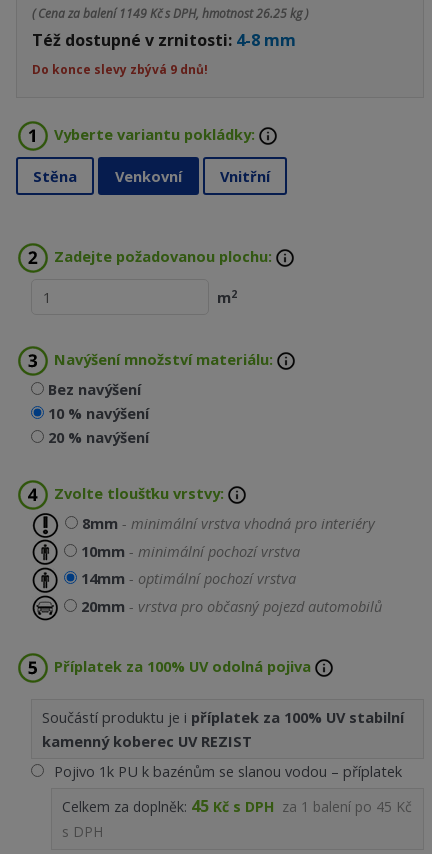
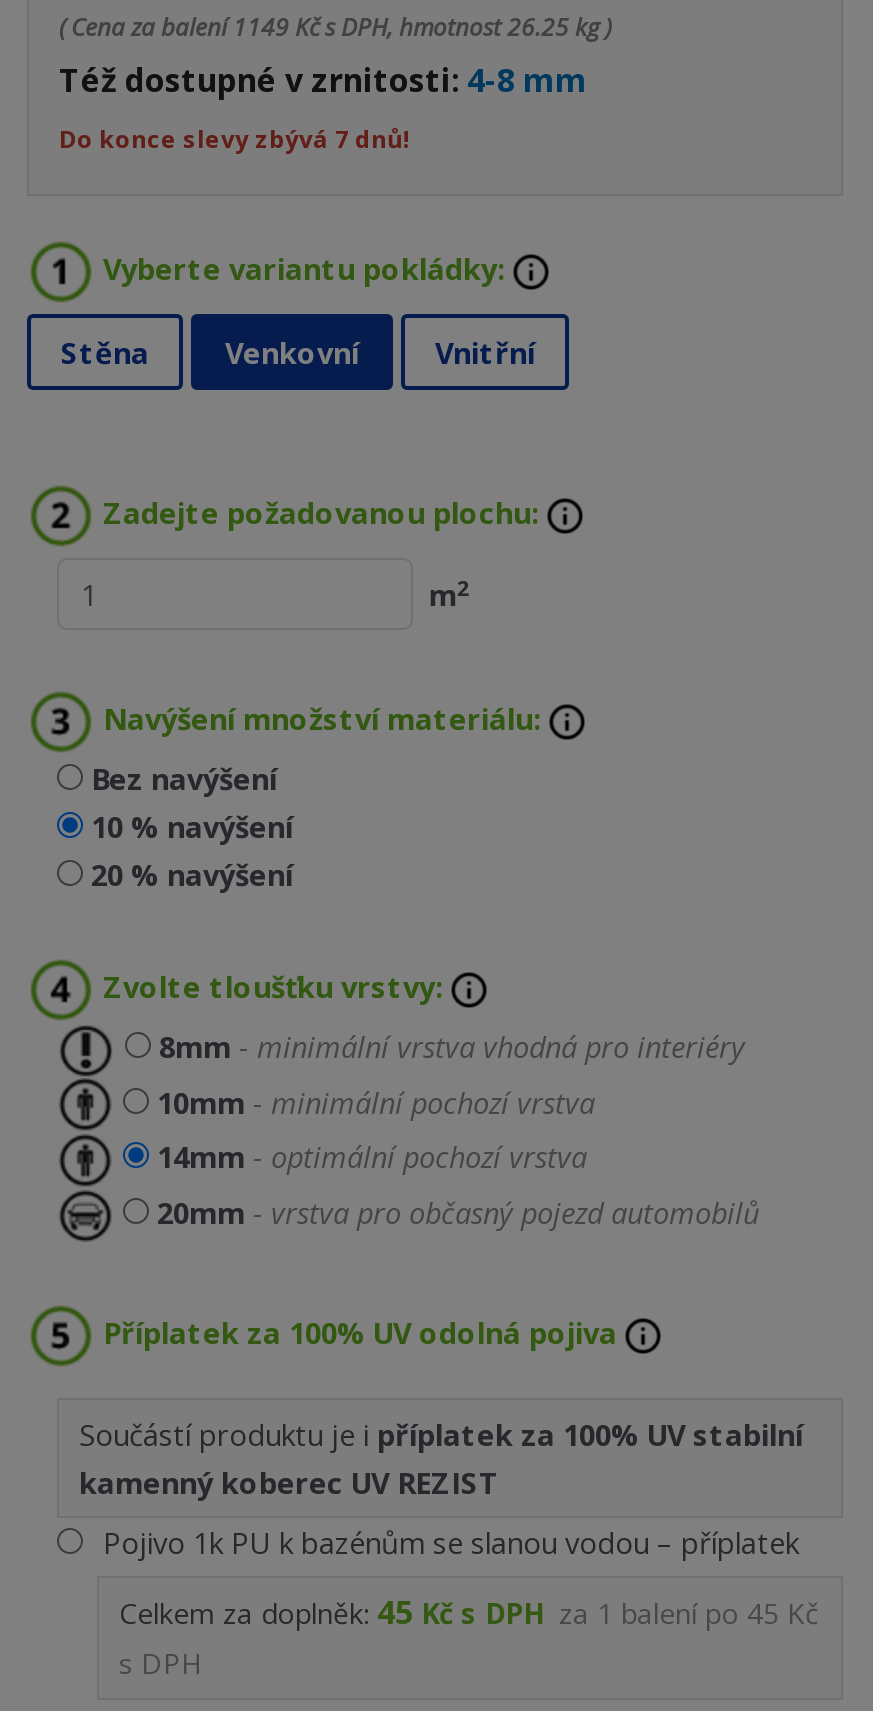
- Do konce slevy zbývá 9 dnů!
+ Do konce slevy zbývá 7 dnů!
